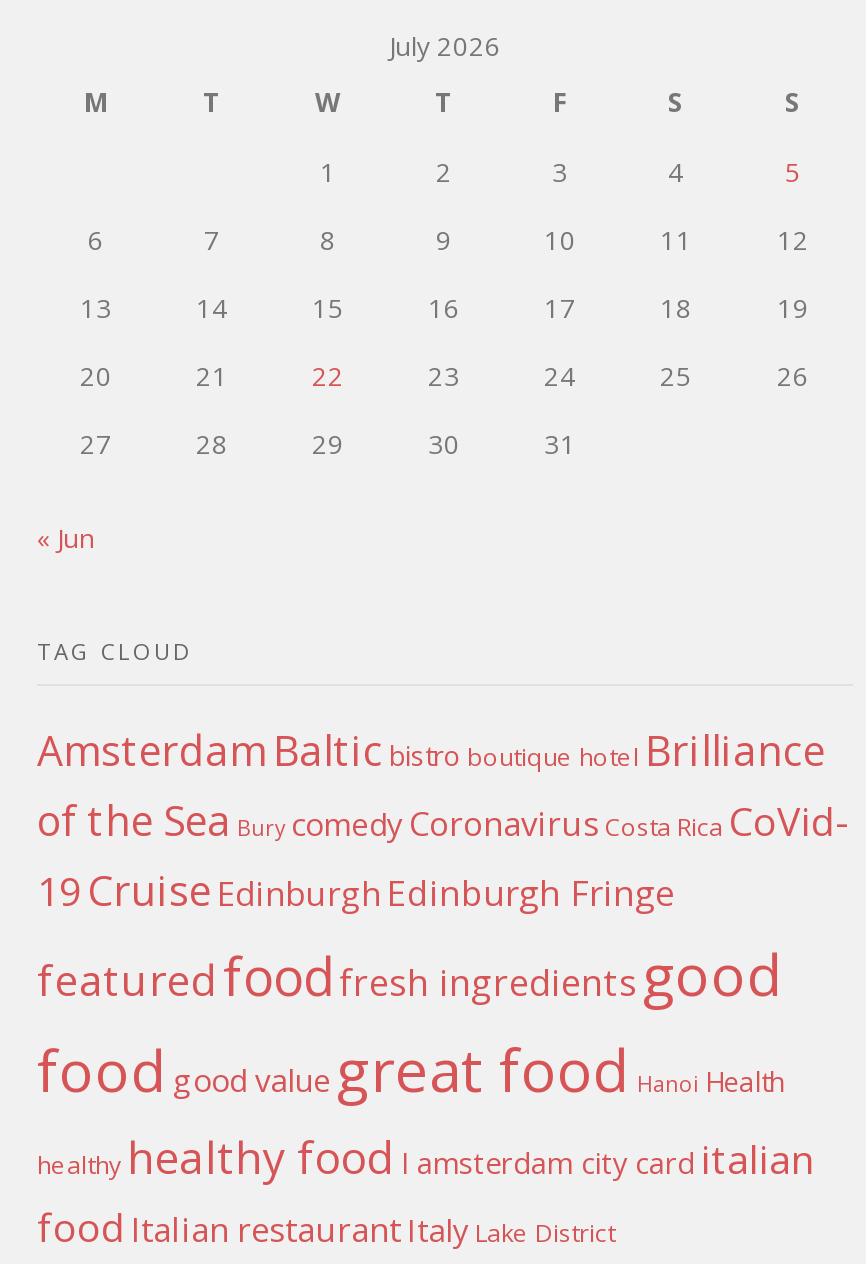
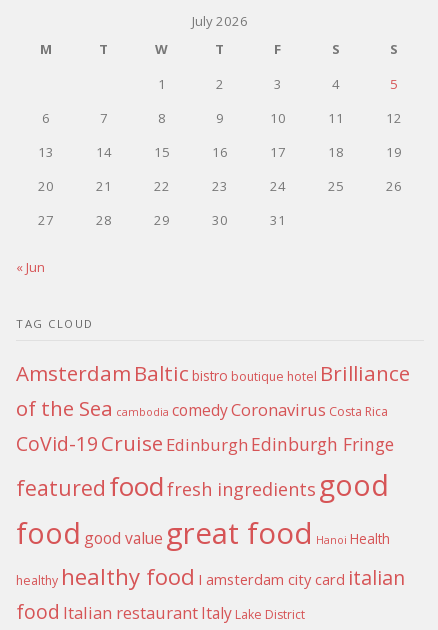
- of the Sea Bury comedy Coronavirus Costa Rica CoVid-
- 19 Cruise Edinburgh Edinburgh Fringe
+ of the Sea cambodia comedy Coronavirus Costa Rica
+ CoVid-19 Cruise Edinburgh Edinburgh Fringe
